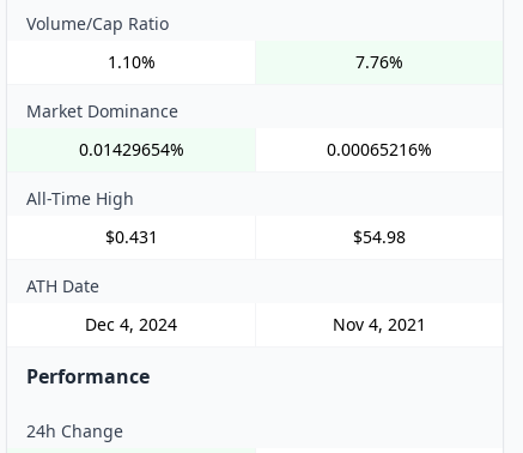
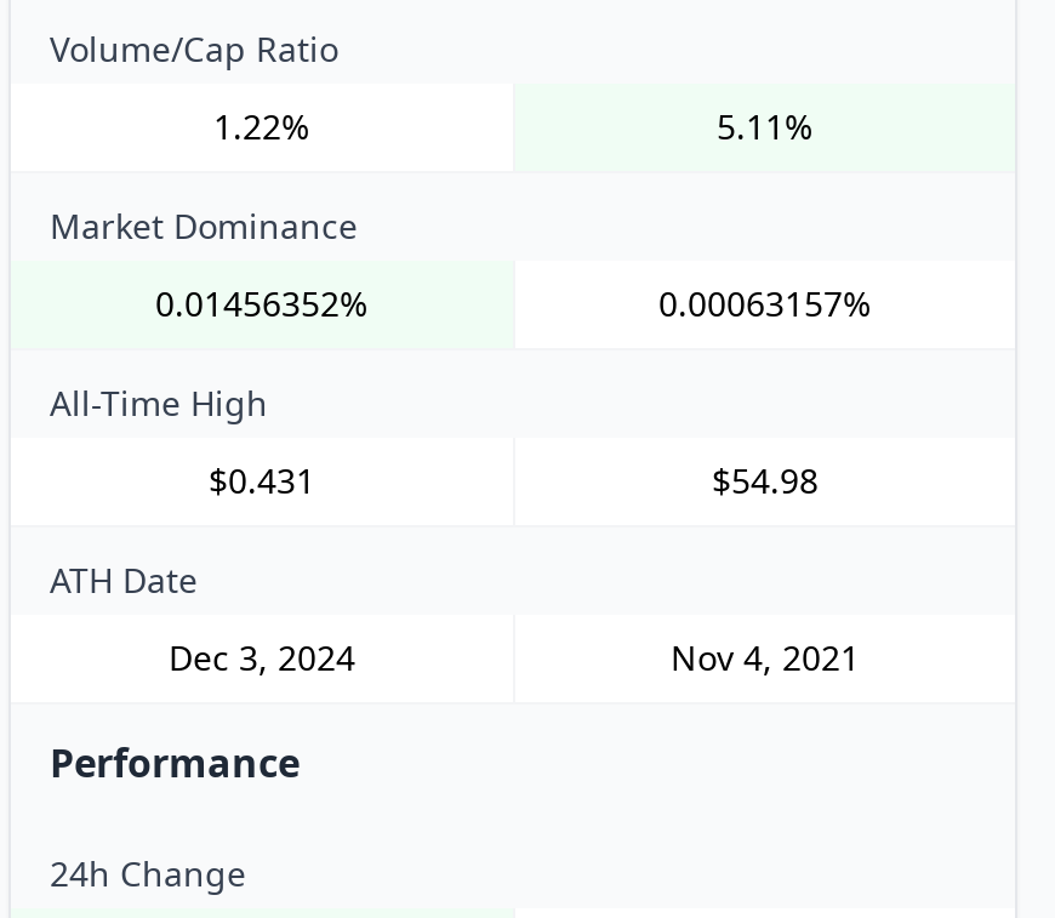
- 1.10%
+ 1.22%

- 7.76%
+ 5.11%

- 0.01429654%
+ 0.01456352%

- 0.00065216%
+ 0.00063157%

- Dec 4, 2024
+ Dec 3, 2024
